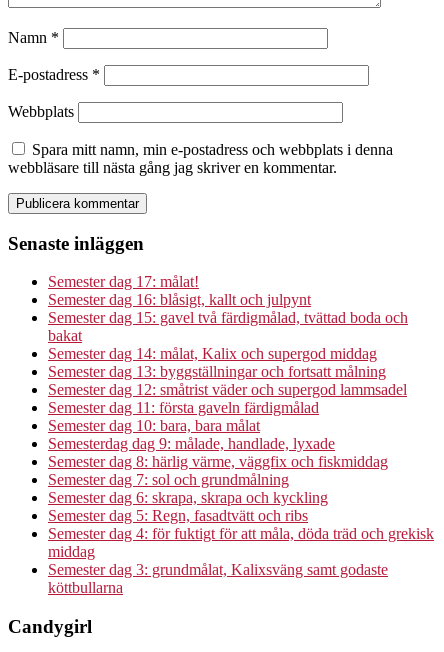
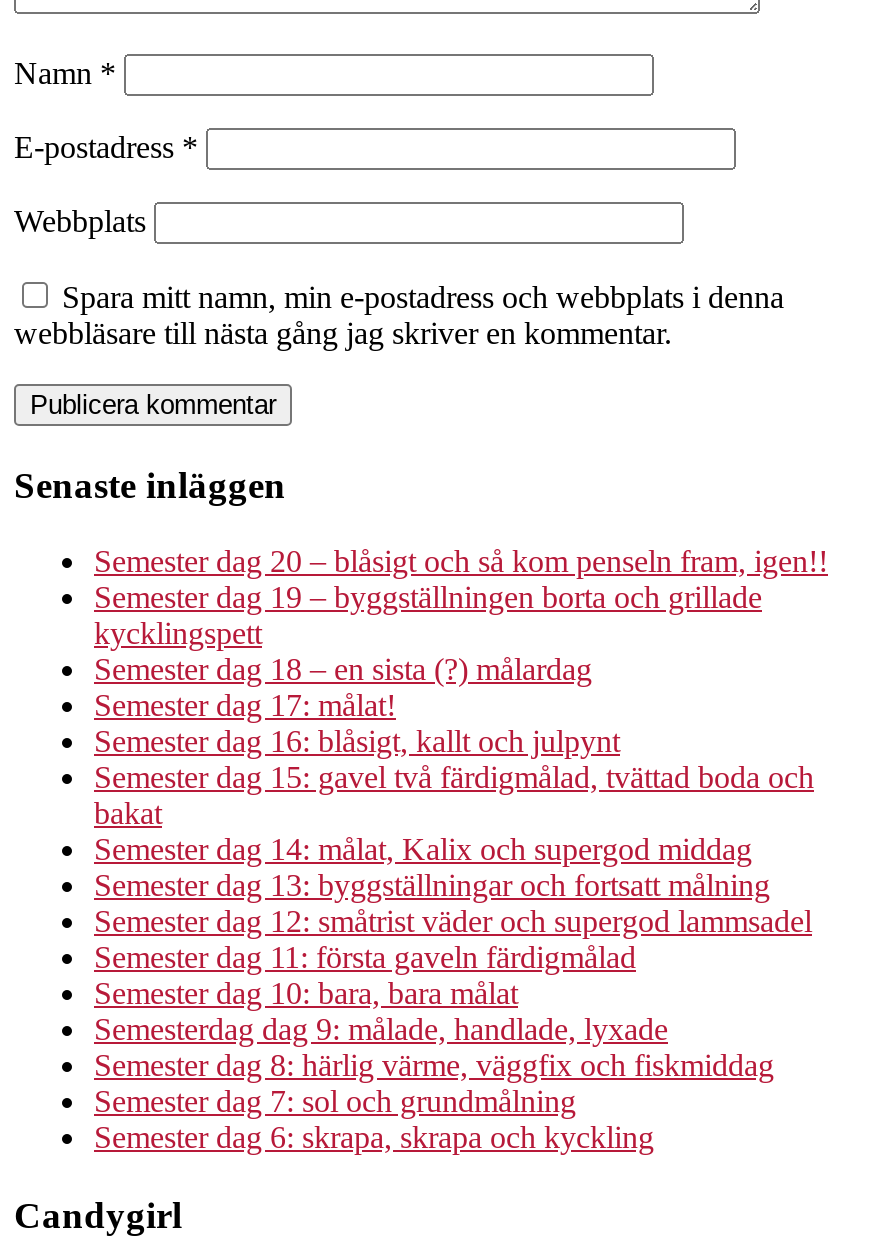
+ Semester dag 20 – blåsigt och så kom penseln fram, igen!!
+ Semester dag 19 – byggställningen borta och grillade
+ kycklingspett
+ Semester dag 18 – en sista (?) målardag

moved down: Semester dag 17: målat! | Semester dag 16: blåsigt, kallt och julpynt | Semester dag 15: gavel två färdigmålad, tvättad boda och | ... | Semester dag 7: sol och grundmålning | Semester dag 6: skrapa, skrapa och kyckling

- Semester dag 5: Regn, fasadtvätt och ribs
- Semester dag 4: för fuktigt för att måla, döda träd och grekisk
- middag
- Semester dag 3: grundmålat, Kalixsväng samt godaste
- köttbullarna
